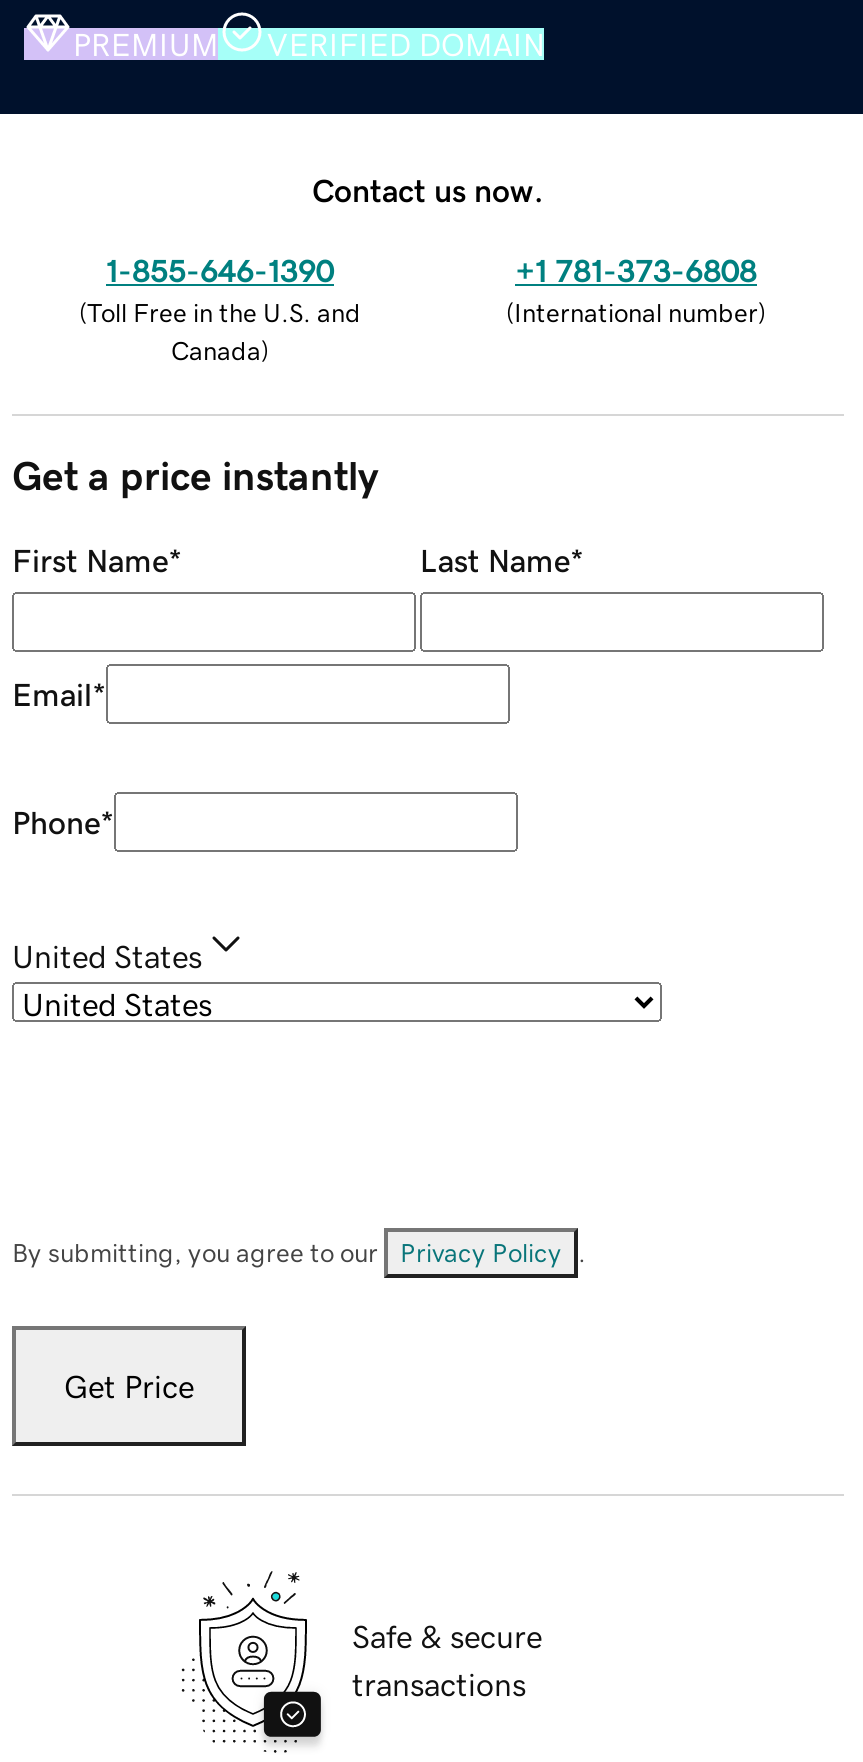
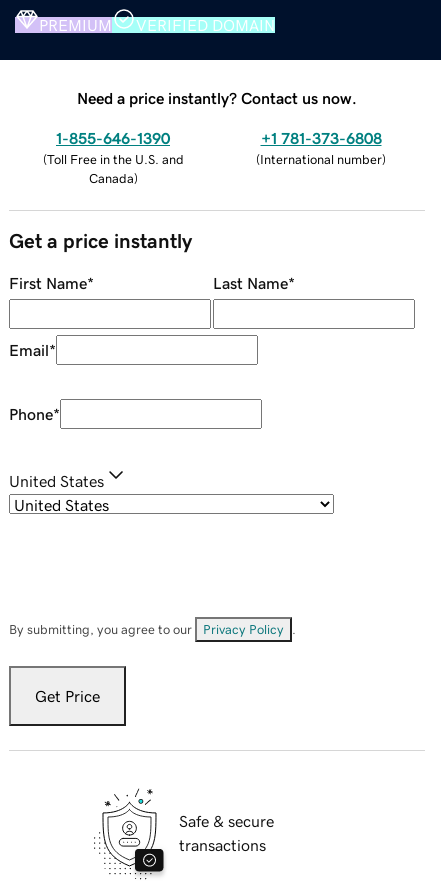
- Contact us now.
+ Need a price instantly? Contact us now.
